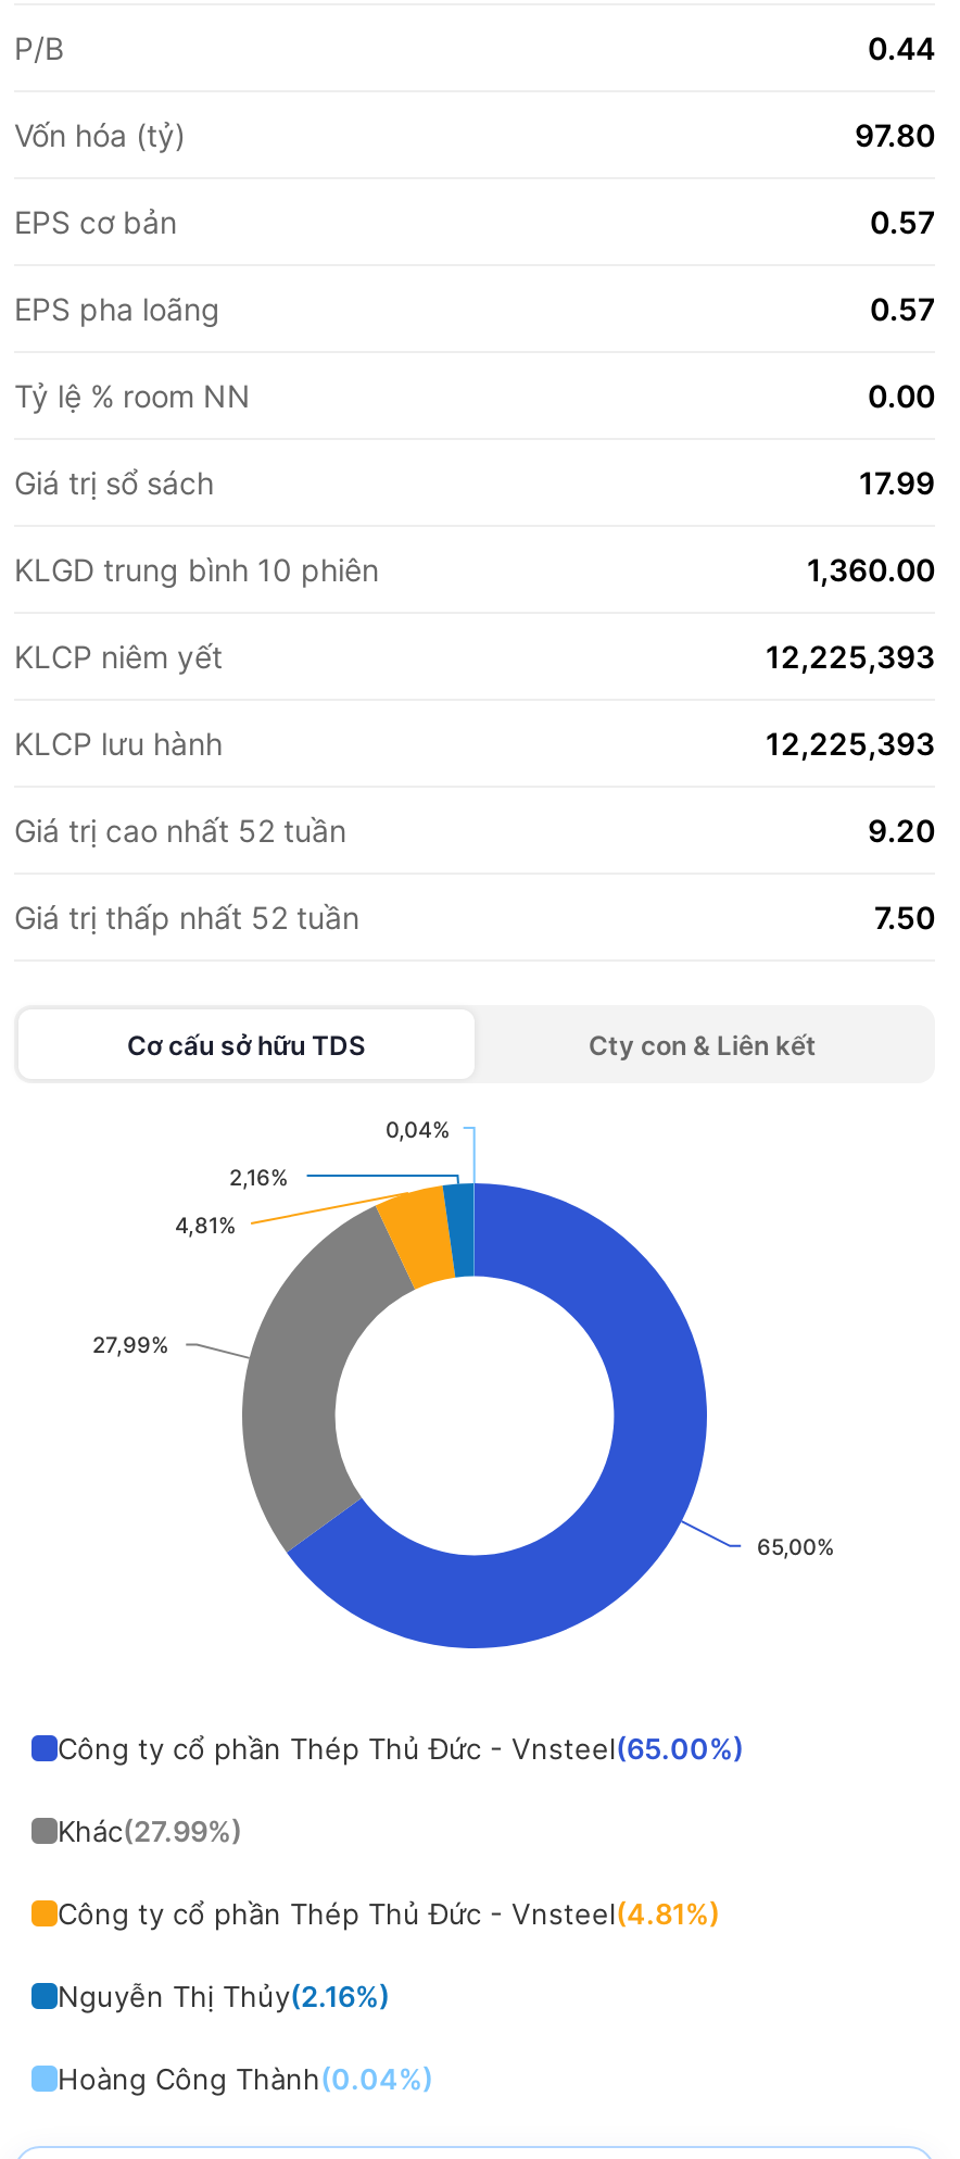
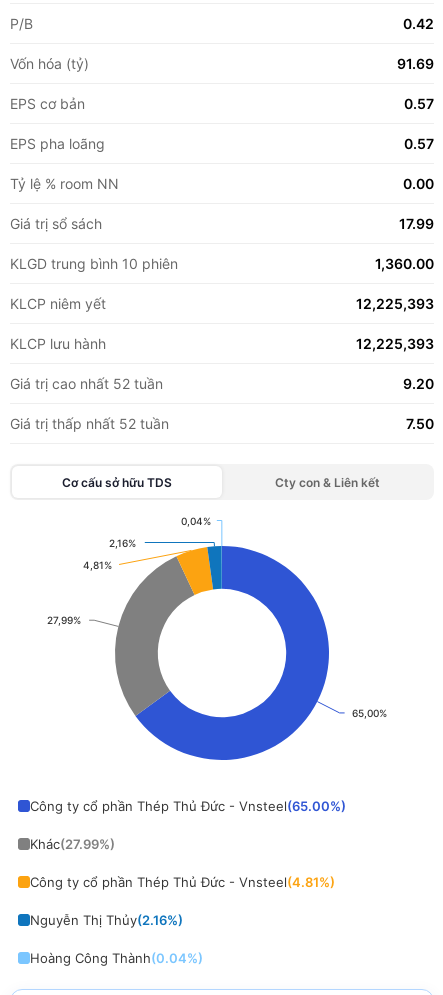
- 0.44
+ 0.42

- 97.80
+ 91.69
